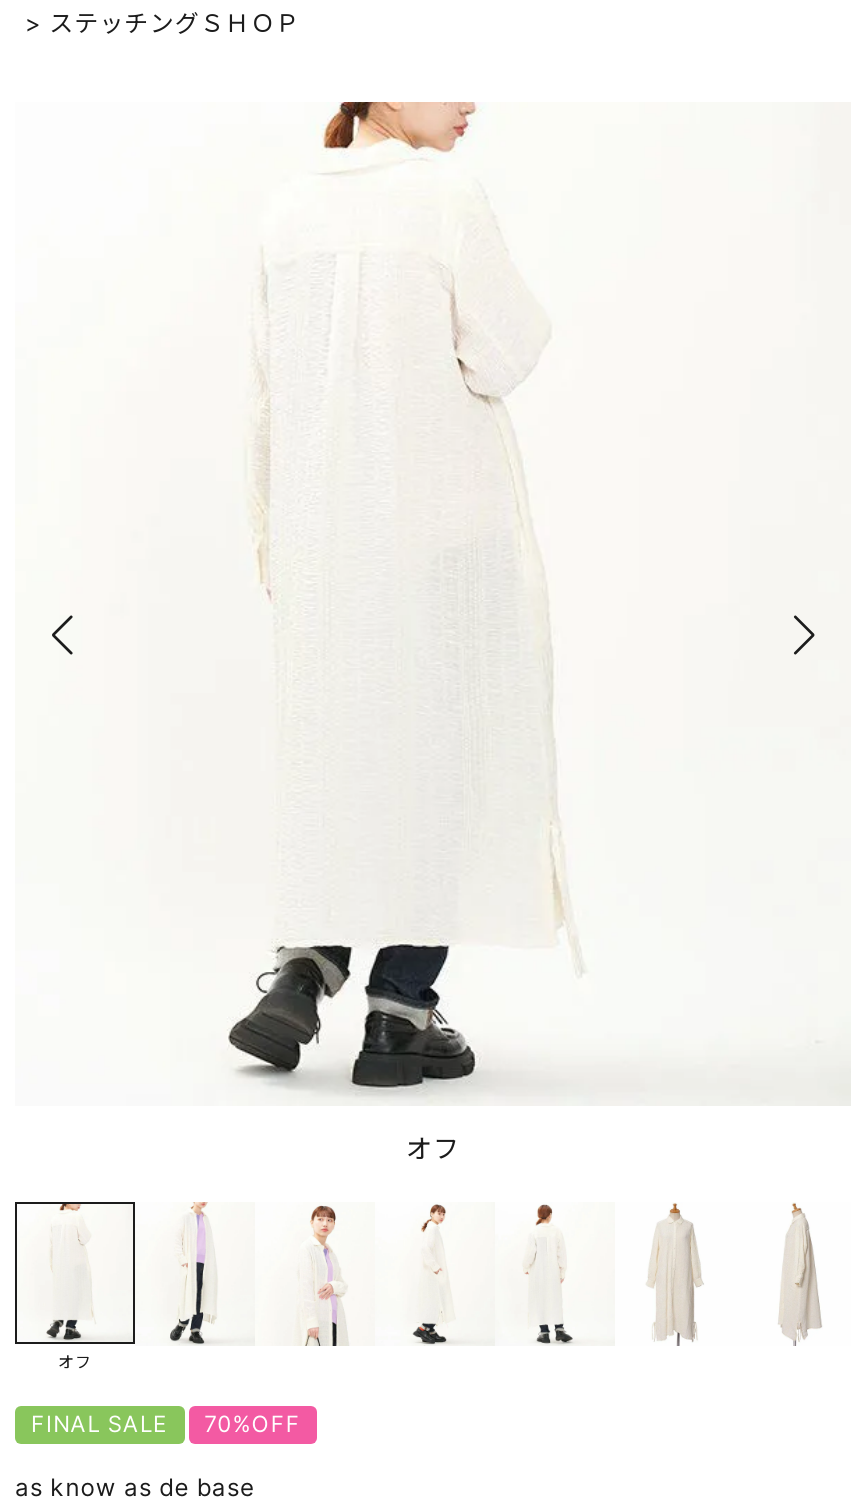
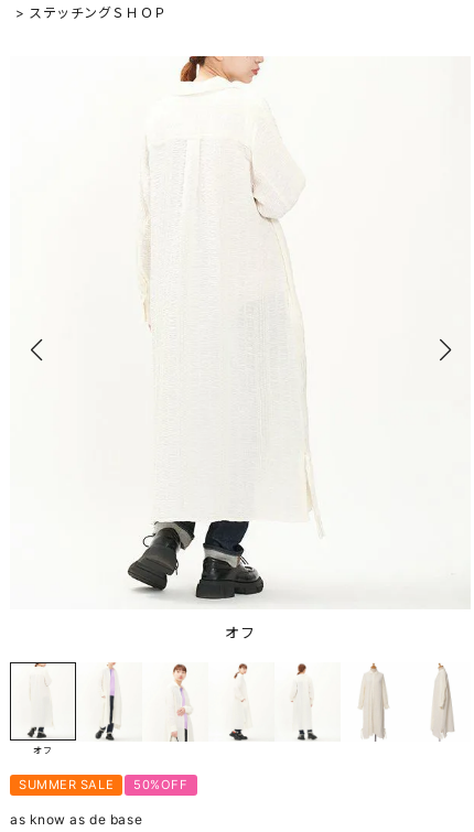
- FINAL SALE
- 70%OFF
+ SUMMER SALE
+ 50%OFF
